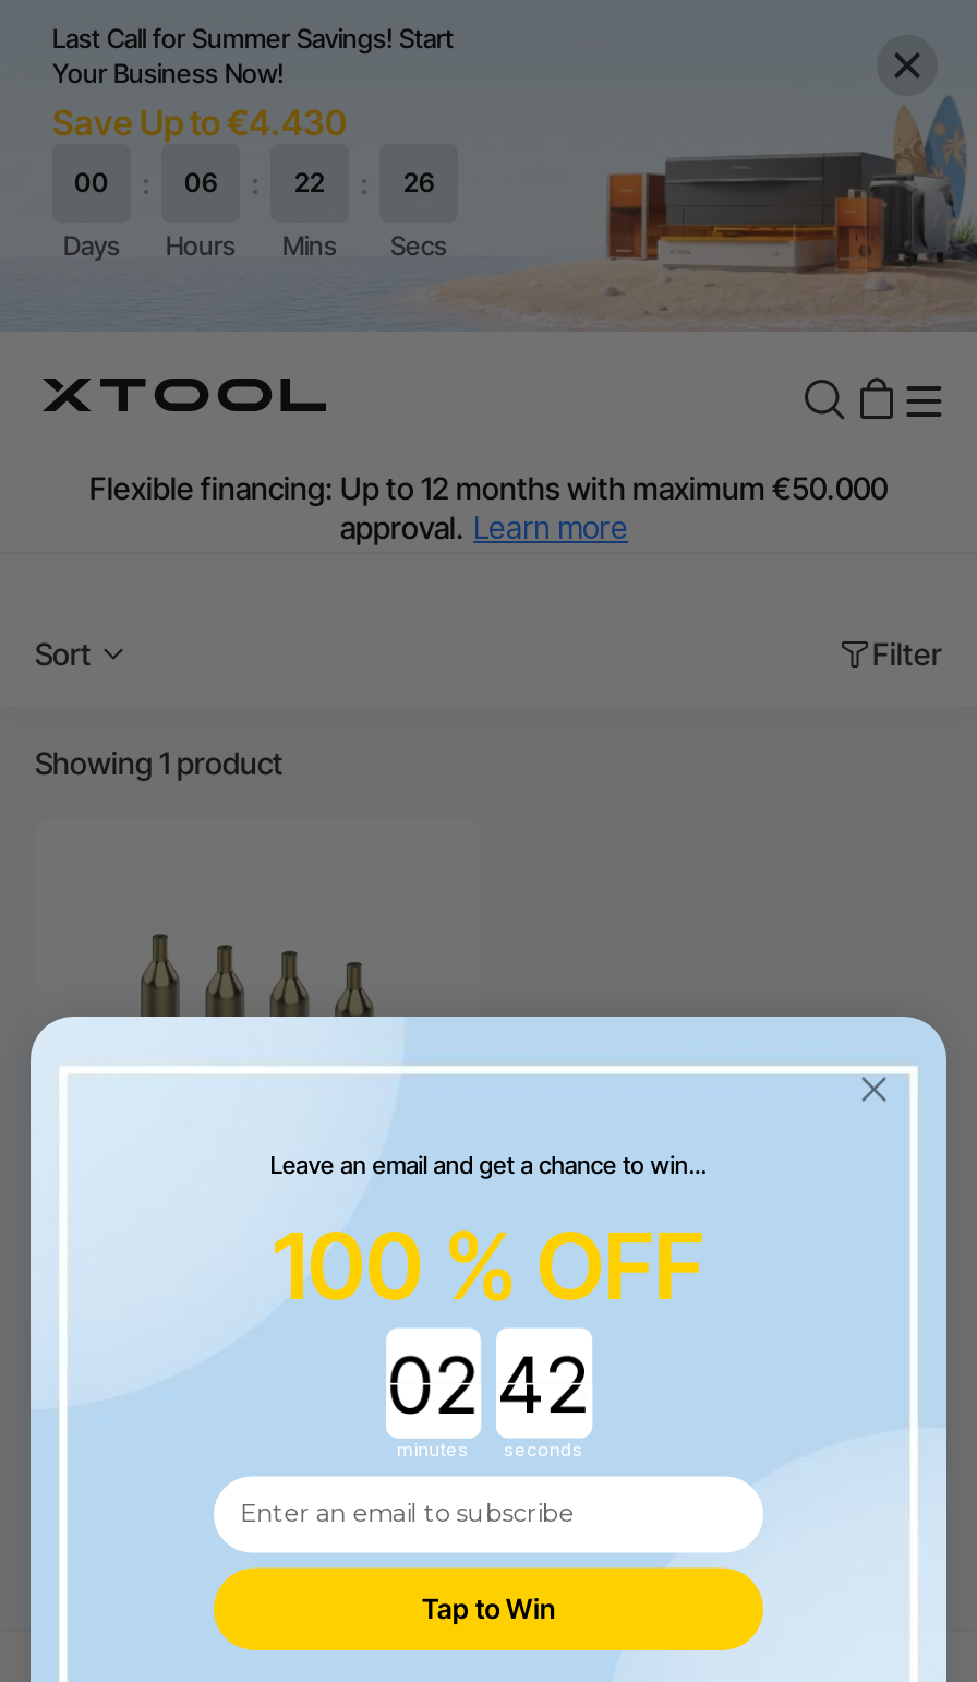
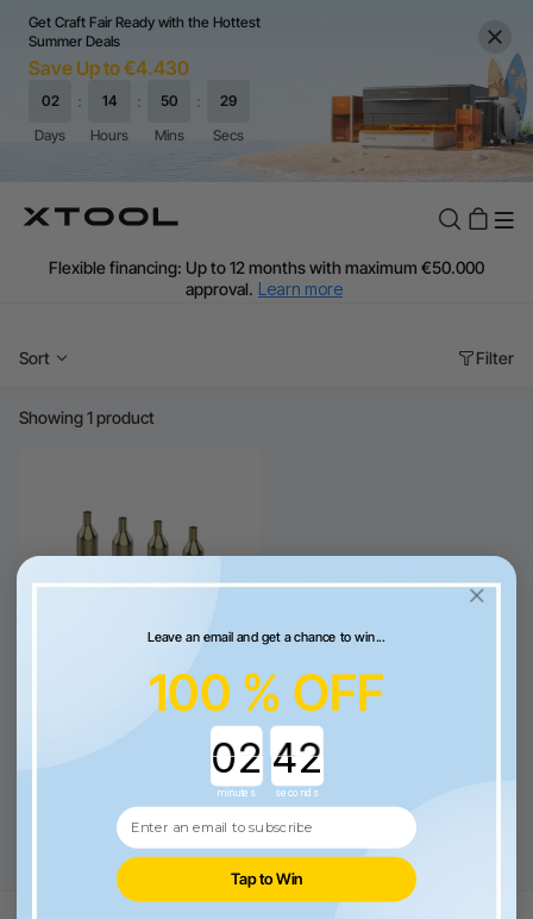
- Last Call for Summer Savings! Start
- Your Business Now!
+ Get Craft Fair Ready with the Hottest
+ Summer Deals
